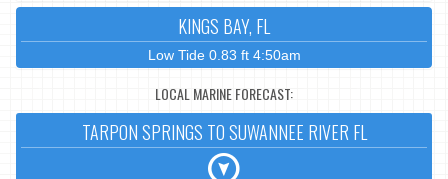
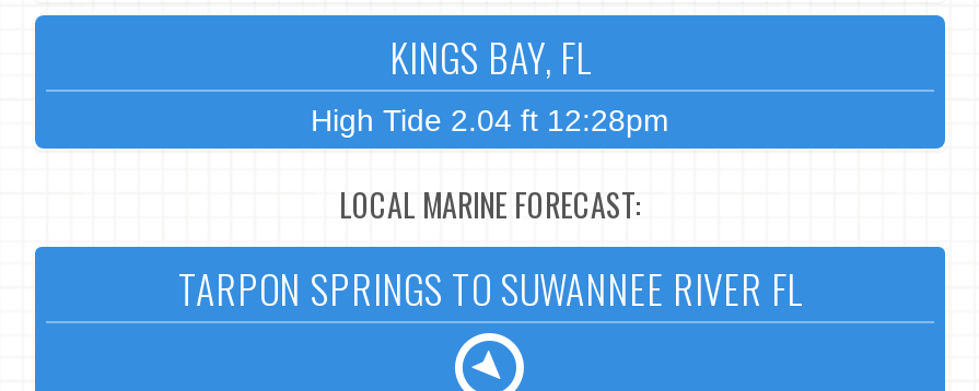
- Low Tide 0.83 ft 4:50am
+ High Tide 2.04 ft 12:28pm
